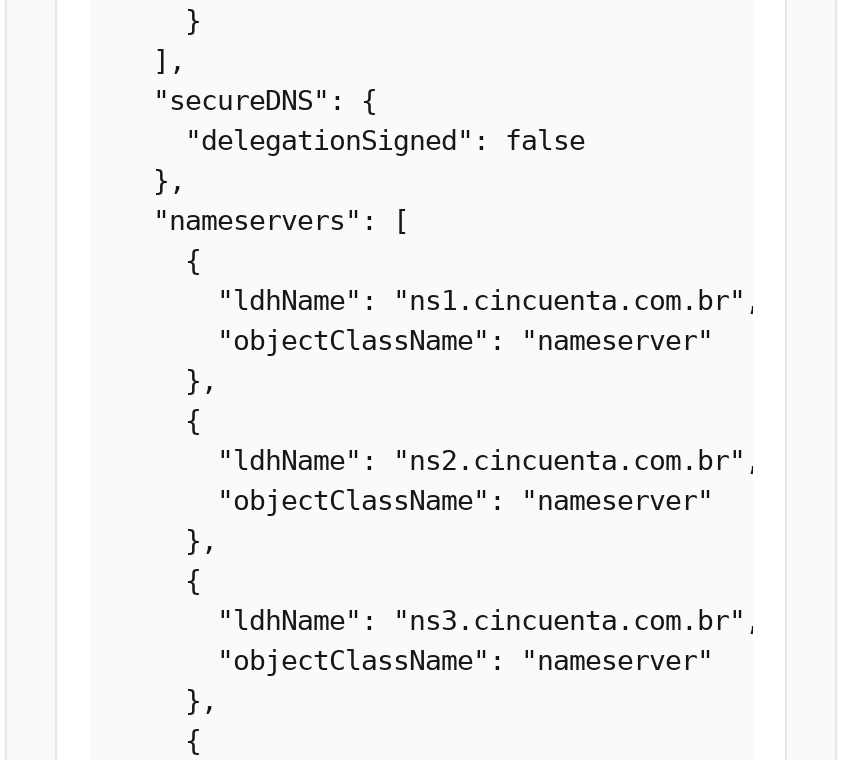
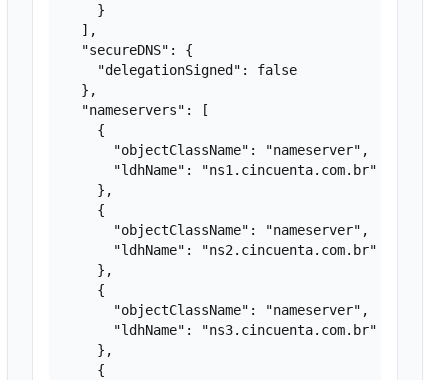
- "ldhName": "ns1.cincuenta.com.br",
- "objectClassName": "nameserver"
+ "objectClassName": "nameserver",
+ "ldhName": "ns1.cincuenta.com.br"

- "ldhName": "ns2.cincuenta.com.br",
- "objectClassName": "nameserver"
+ "objectClassName": "nameserver",
+ "ldhName": "ns2.cincuenta.com.br"

- "ldhName": "ns3.cincuenta.com.br",
- "objectClassName": "nameserver"
+ "objectClassName": "nameserver",
+ "ldhName": "ns3.cincuenta.com.br"
